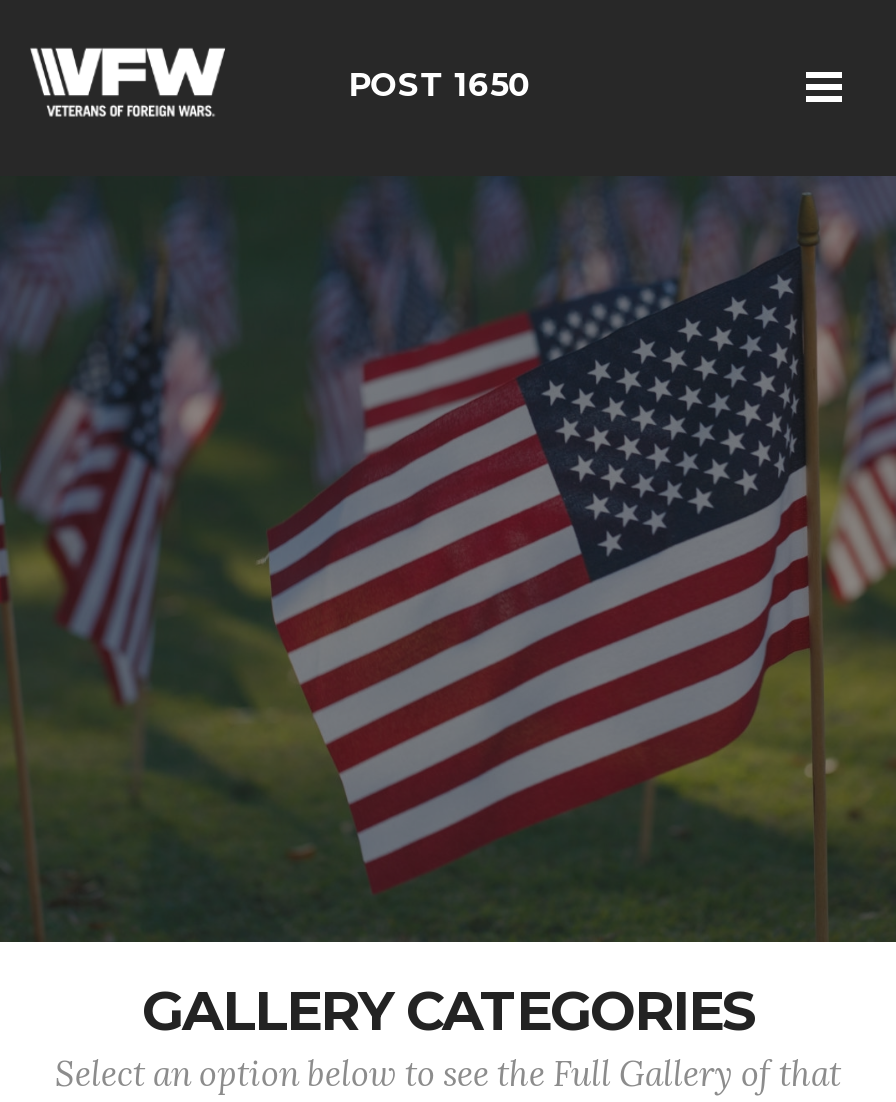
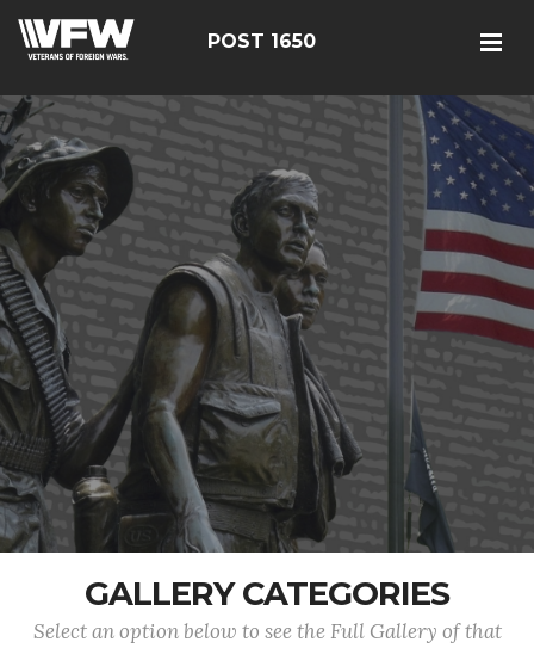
- [image]
+ [image]
